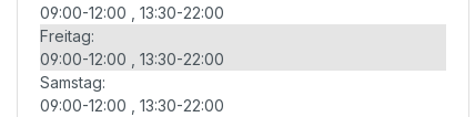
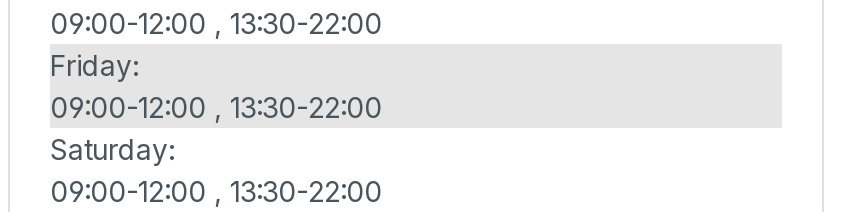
- Freitag:
+ Friday:

- Samstag:
+ Saturday:
